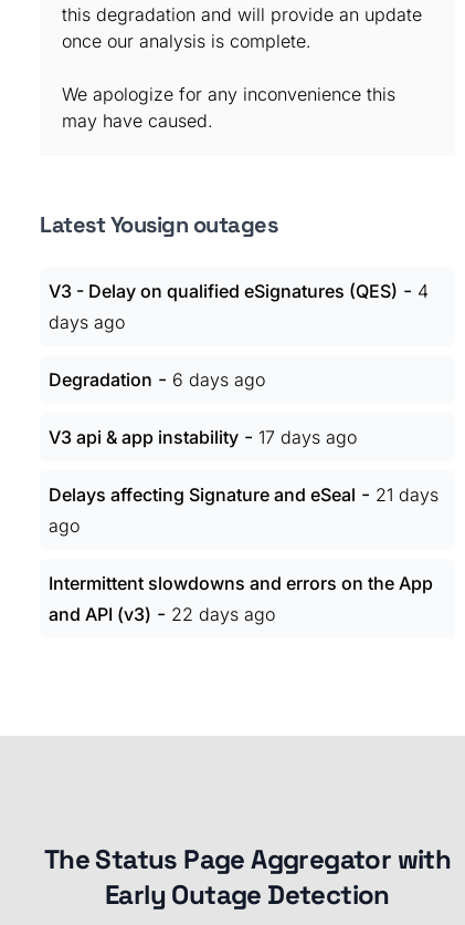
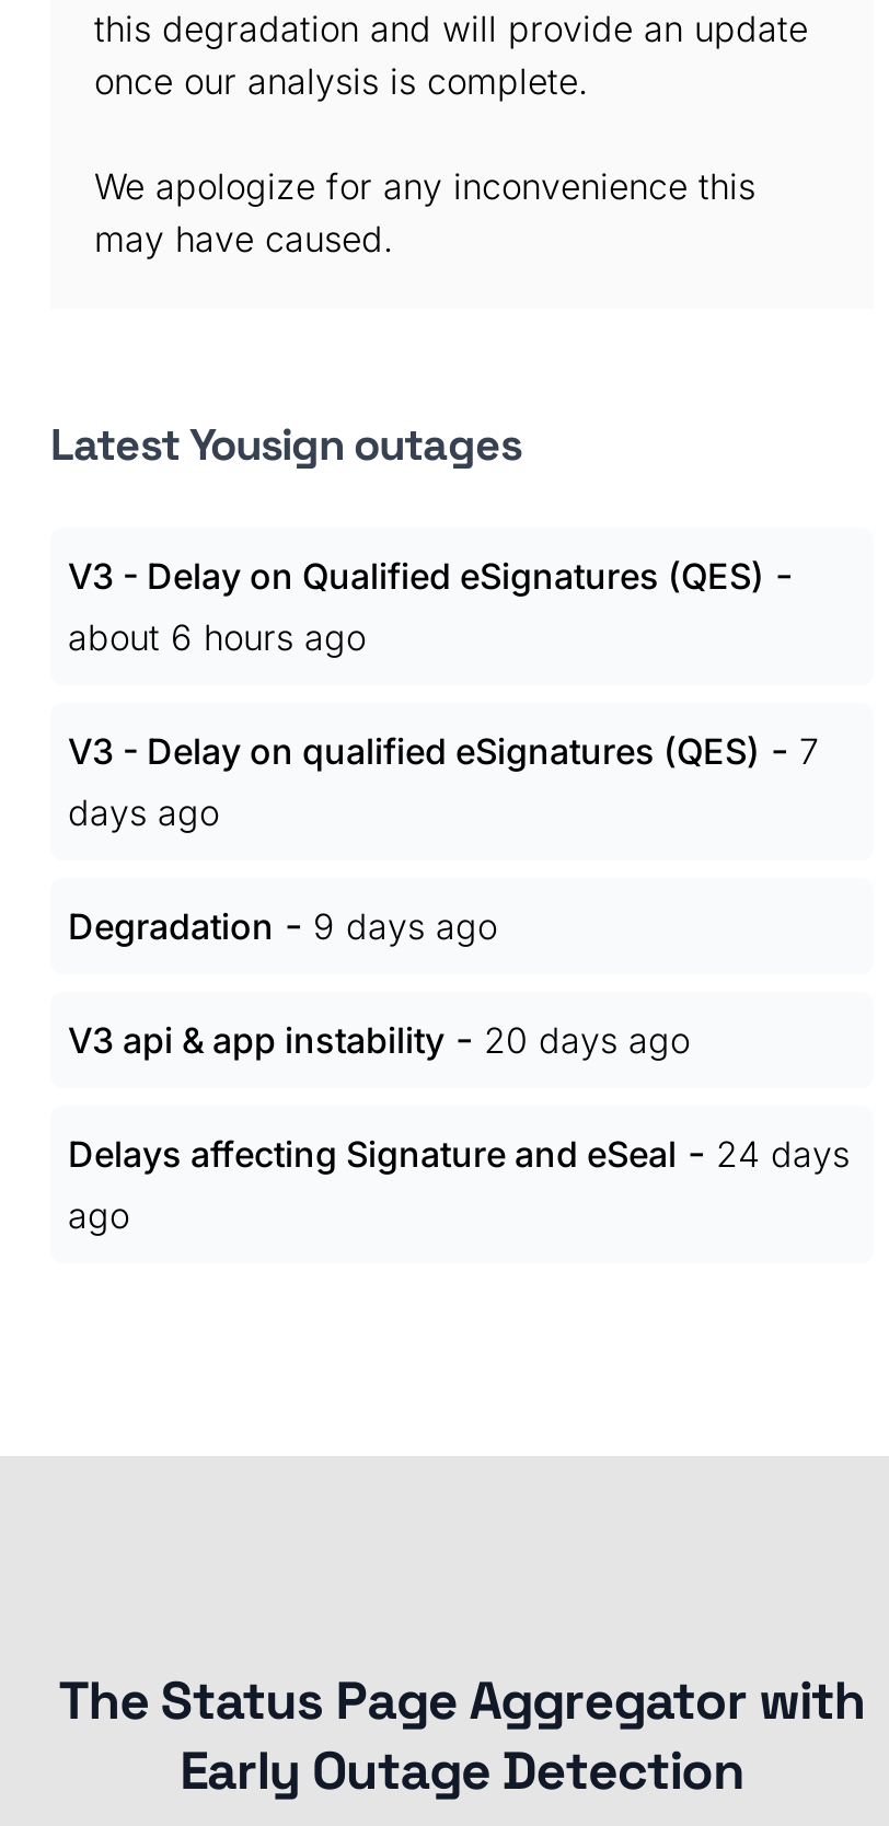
- V3 - Delay on qualified eSignatures (QES) - 4
+ V3 - Delay on Qualified eSignatures (QES) -
+ about 6 hours ago
+ V3 - Delay on qualified eSignatures (QES) - 7

moved down: days ago

- Degradation - 6 days ago
+ Degradation - 9 days ago

- V3 api & app instability - 17 days ago
+ V3 api & app instability - 20 days ago

- Delays affecting Signature and eSeal - 21 days
+ Delays affecting Signature and eSeal - 24 days

moved down: ago

- Intermittent slowdowns and errors on the App
- and API (v3) - 22 days ago
